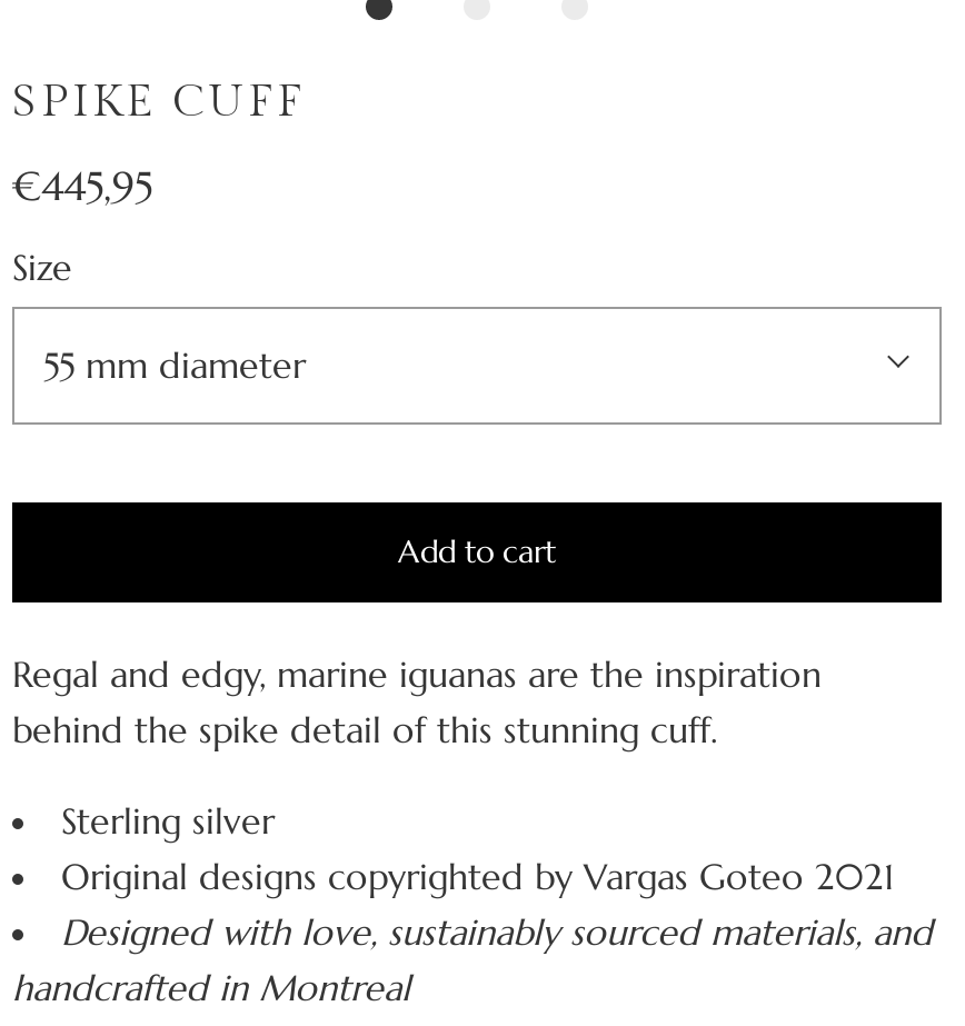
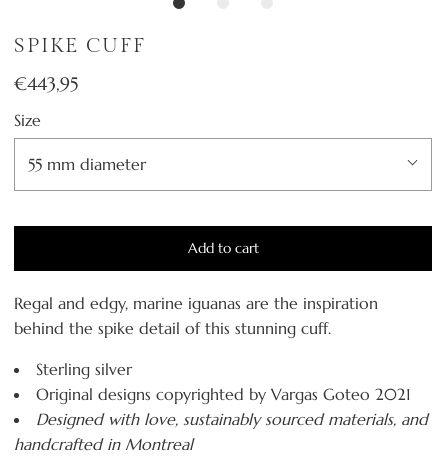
- €445,95
+ €443,95
